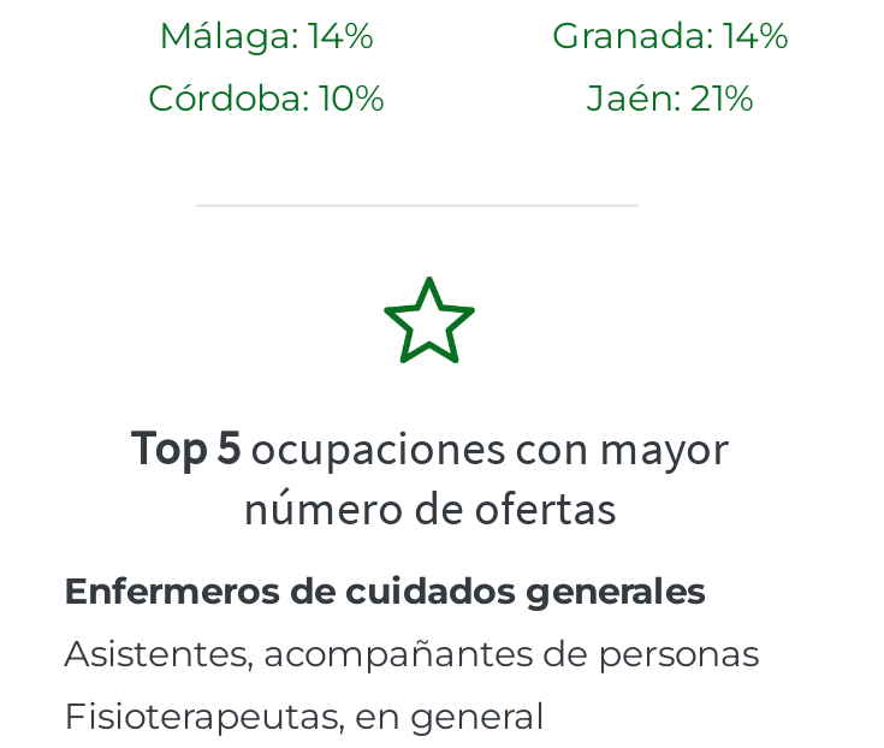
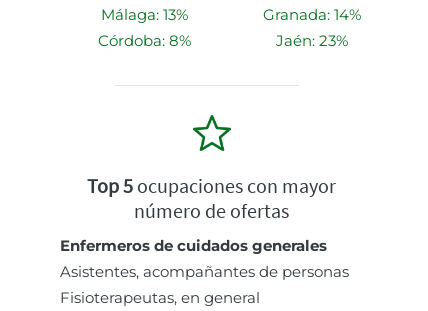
- Málaga: 14%
+ Málaga: 13%

- Córdoba: 10%
+ Córdoba: 8%

- Jaén: 21%
+ Jaén: 23%
